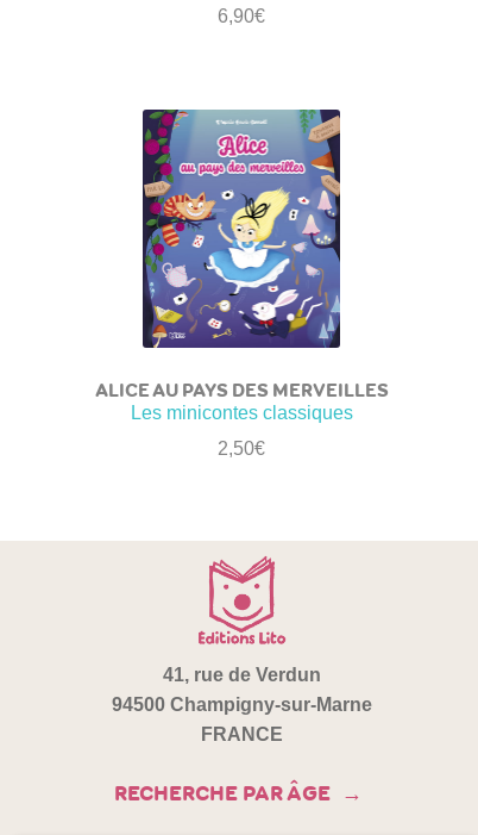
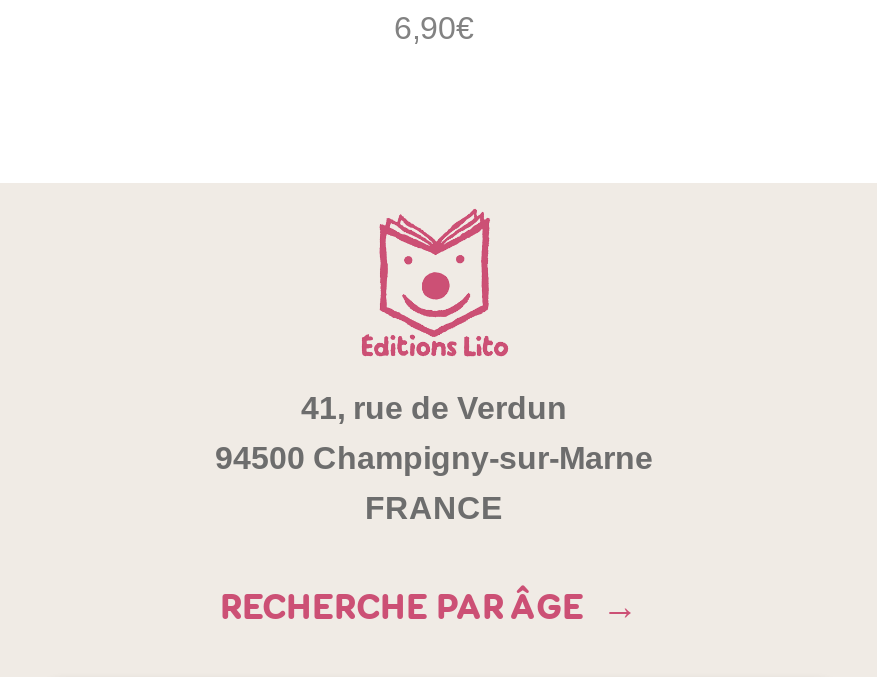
- [image]
- ALICE AU PAYS DES MERVEILLES
- Les minicontes classiques
- 2,50€
